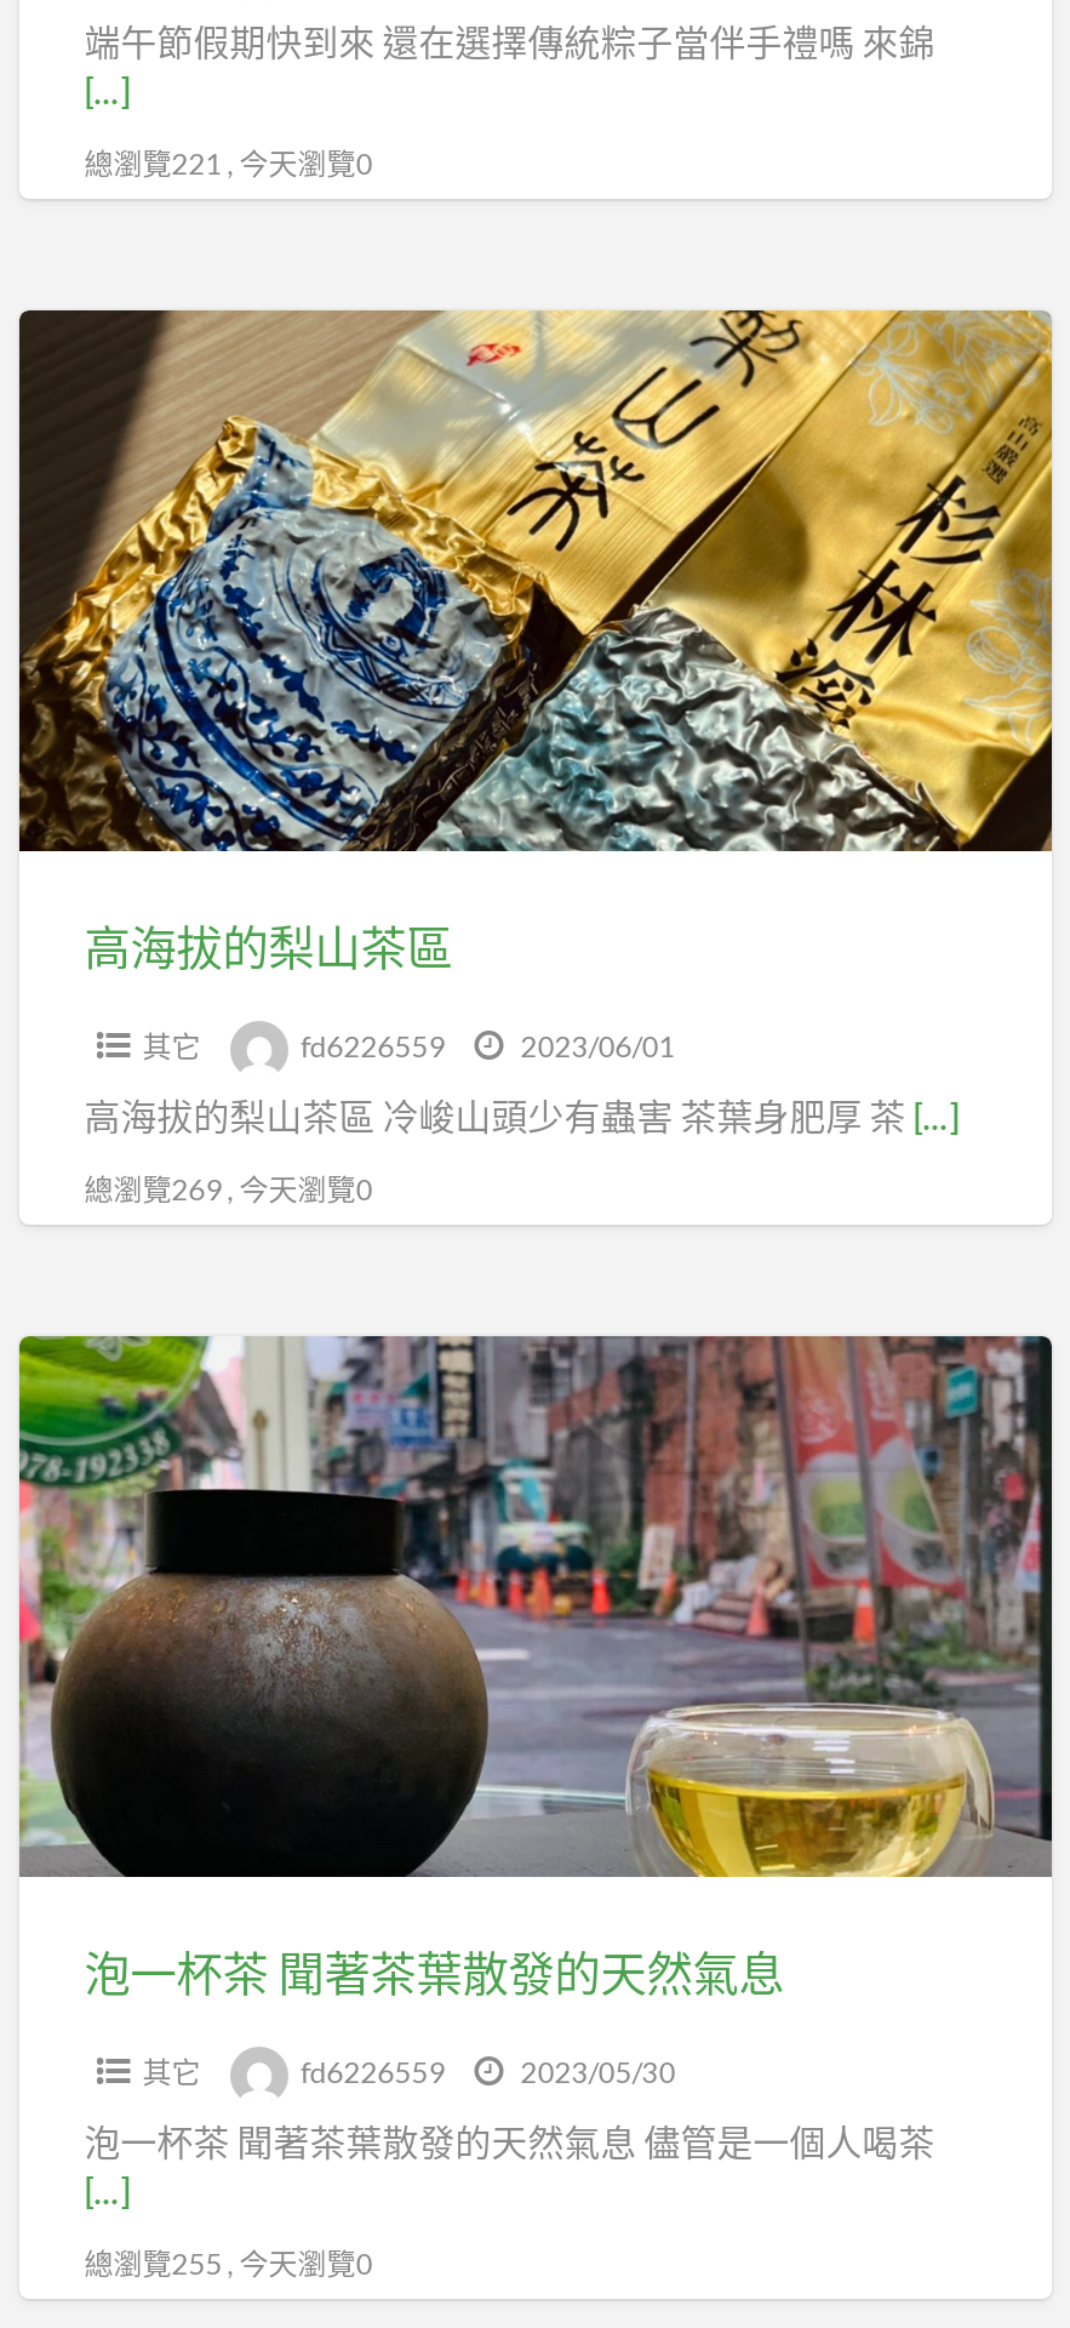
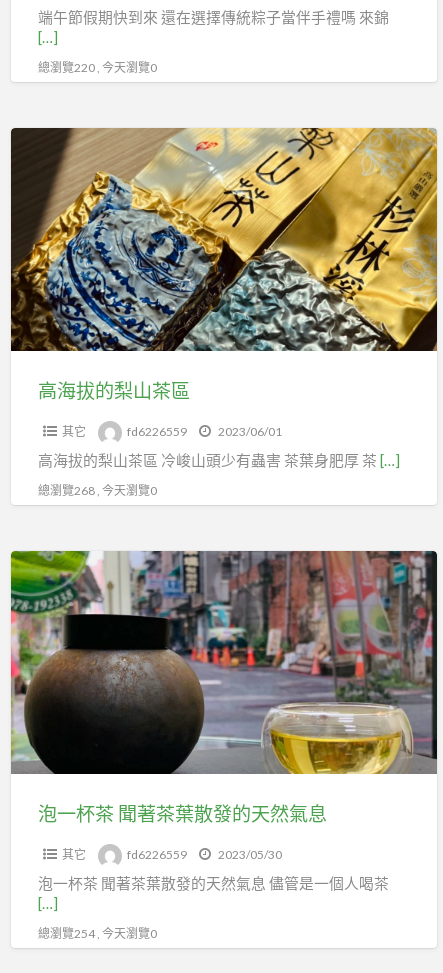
- 總瀏覽221 , 今天瀏覽0
+ 總瀏覽220 , 今天瀏覽0

- 總瀏覽269 , 今天瀏覽0
+ 總瀏覽268 , 今天瀏覽0

- 總瀏覽255 , 今天瀏覽0
+ 總瀏覽254 , 今天瀏覽0
